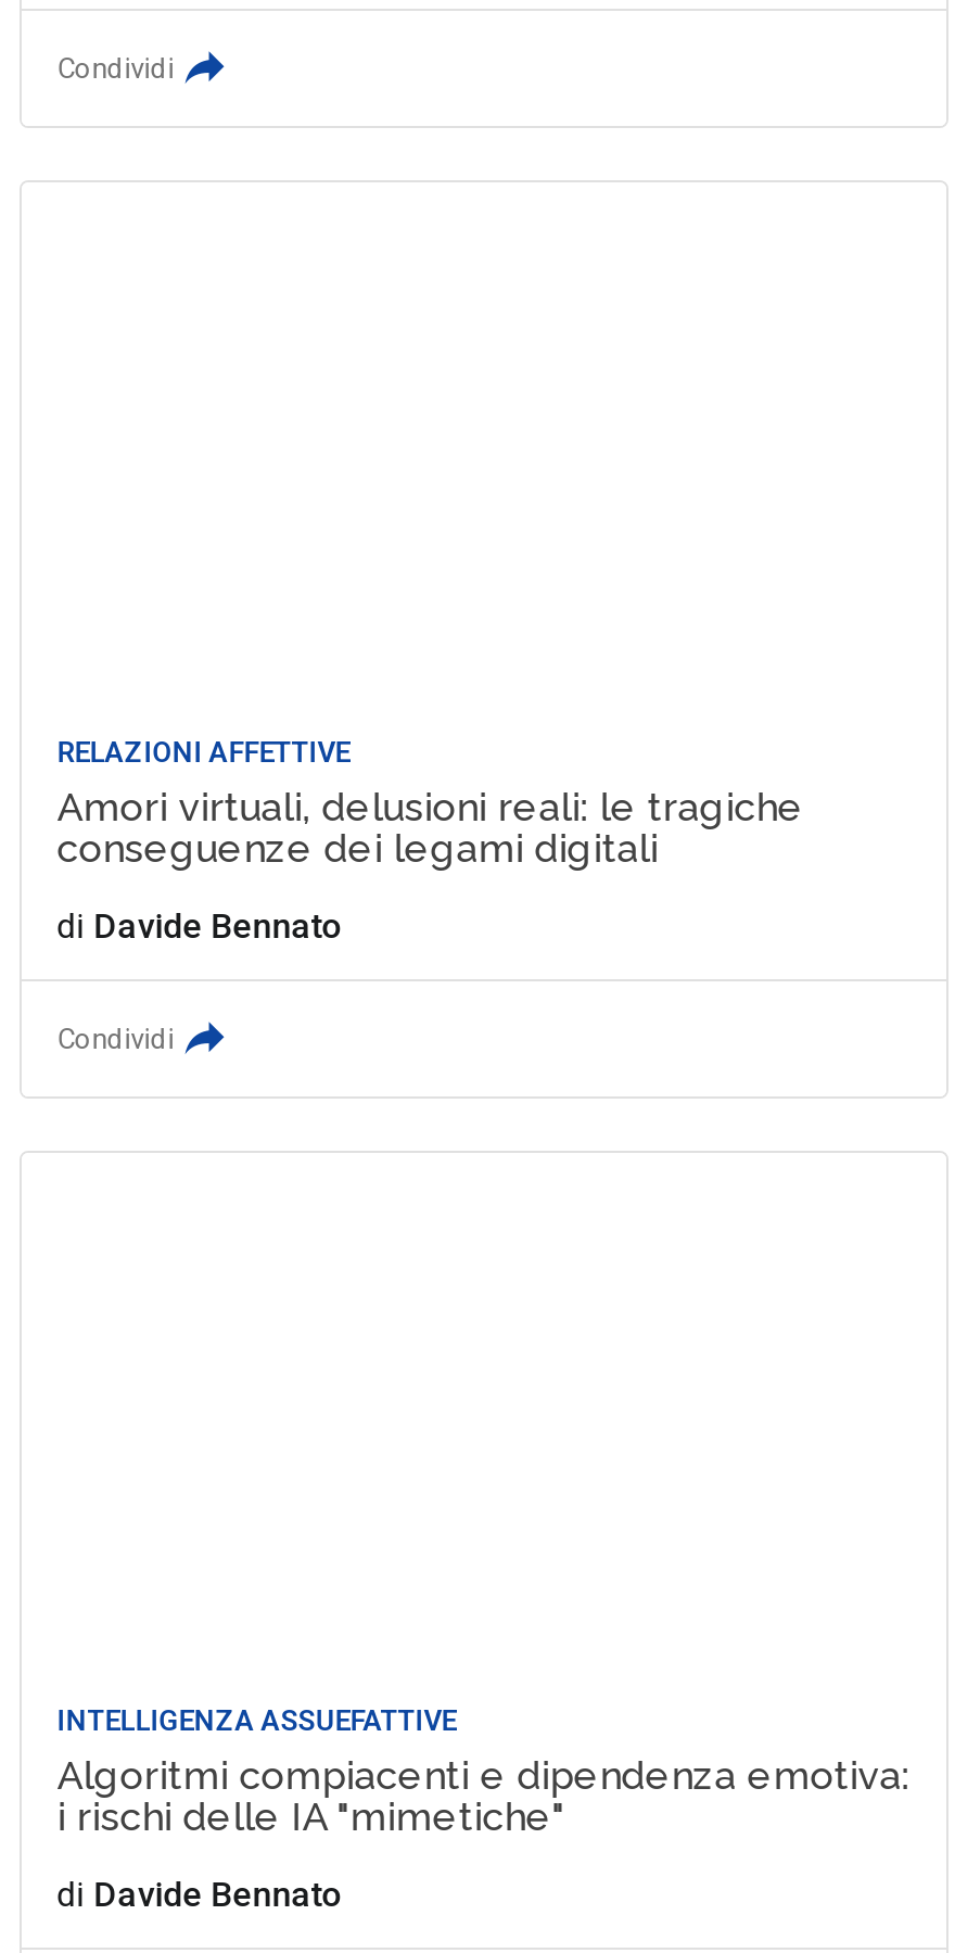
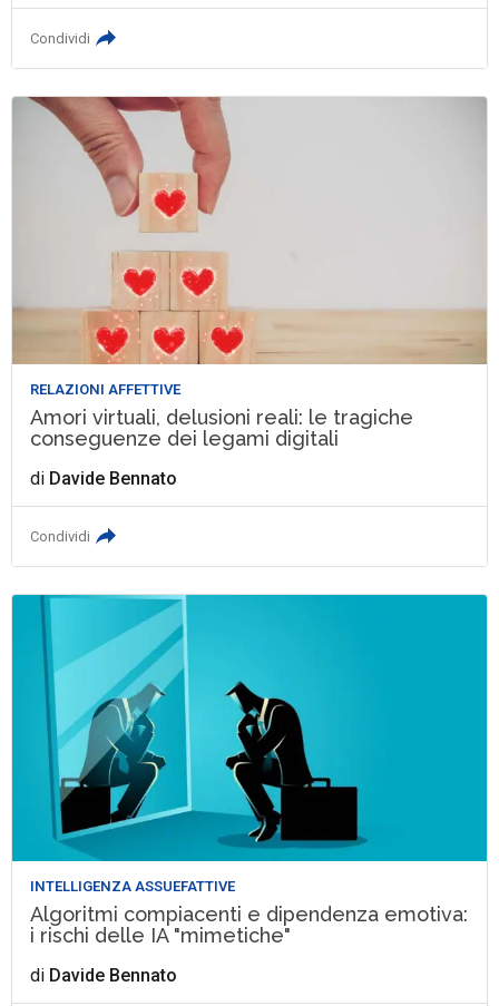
+ [image]

+ [image]
